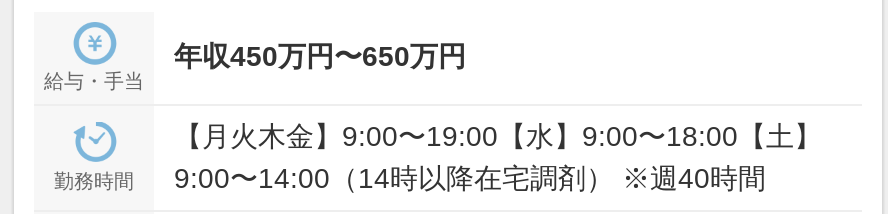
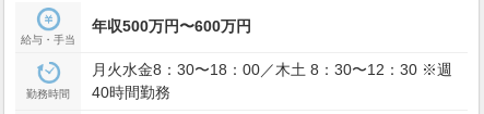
- 年収450万円〜650万円
+ 年収500万円〜600万円

- 【月火木金】9:00〜19:00【水】9:00〜18:00【土】
- 9:00〜14:00（14時以降在宅調剤） ※週40時間
+ 月火水金8：30〜18：00／木土 8：30〜12：30 ※週
+ 40時間勤務
